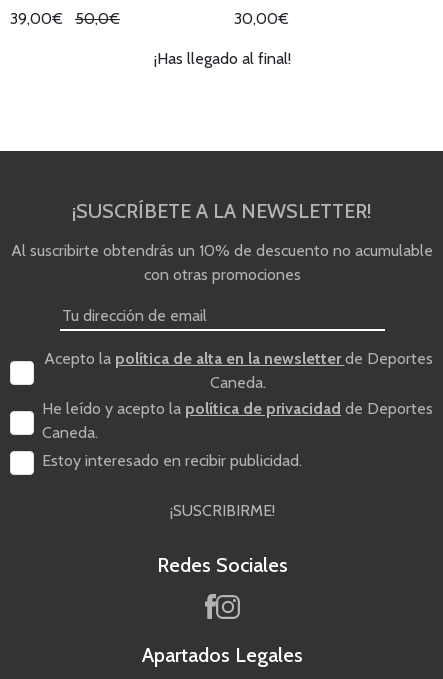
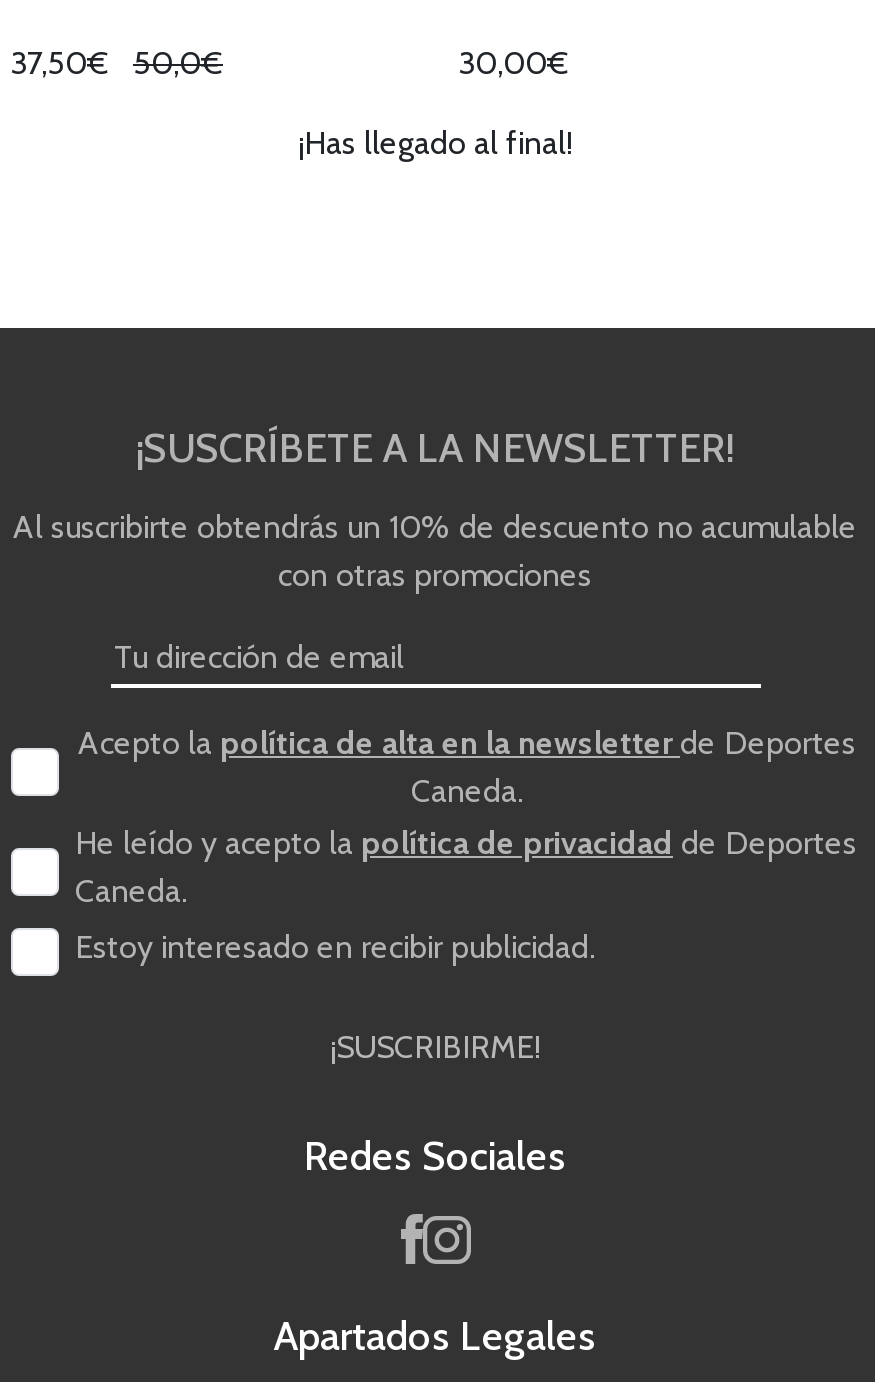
- 39,00€ 50,0€
+ 37,50€ 50,0€
